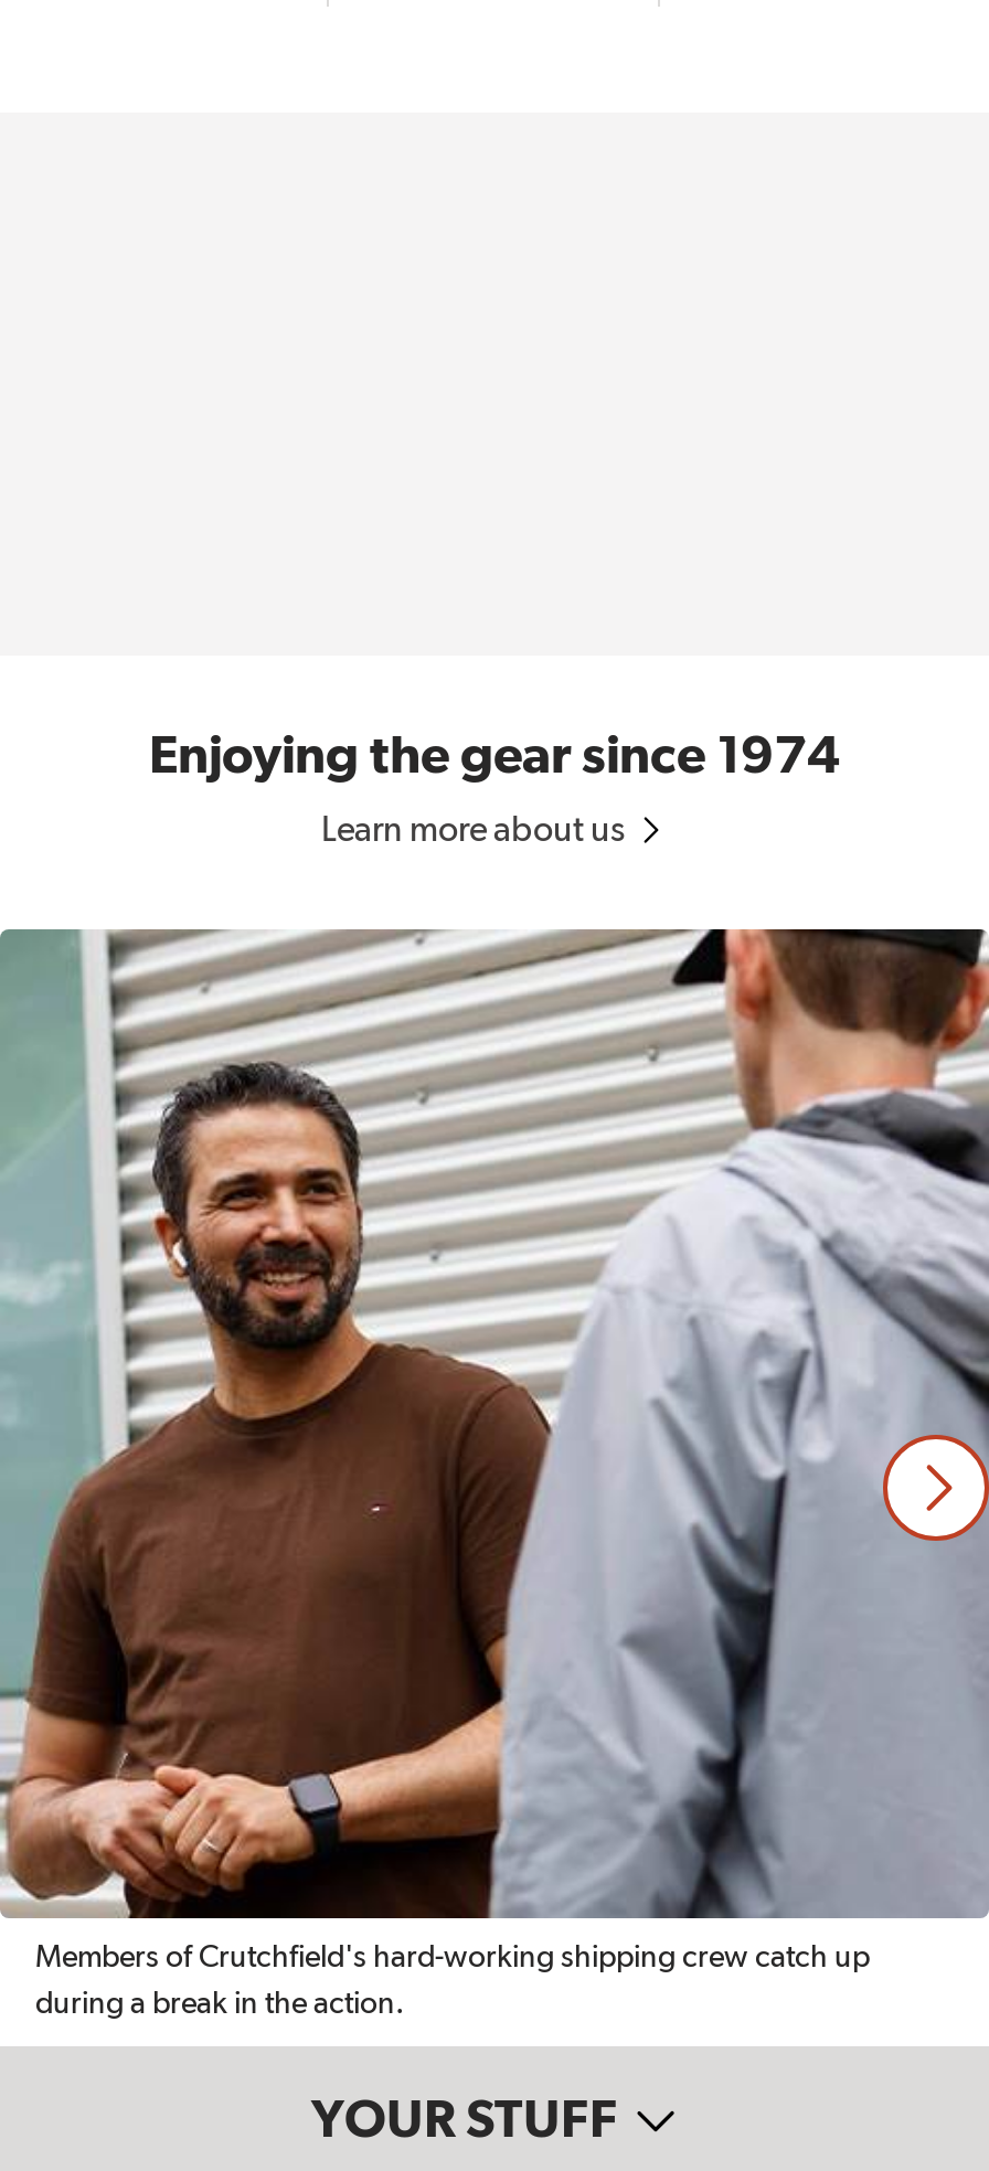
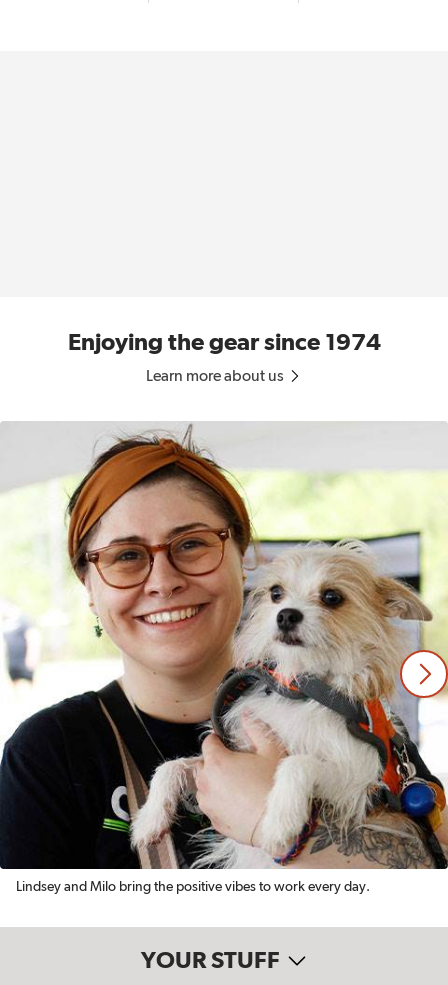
- [image]
- Members of Crutchfield's hard-working shipping crew catch up
- during a break in the action.
+ [image]
+ Lindsey and Milo bring the positive vibes to work every day.
